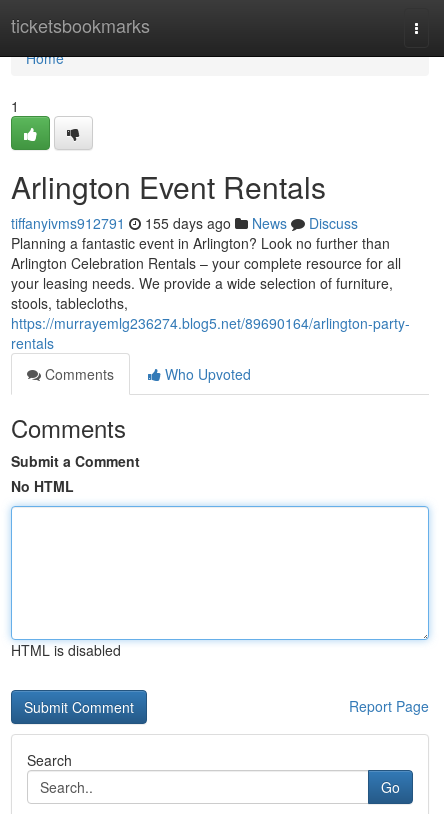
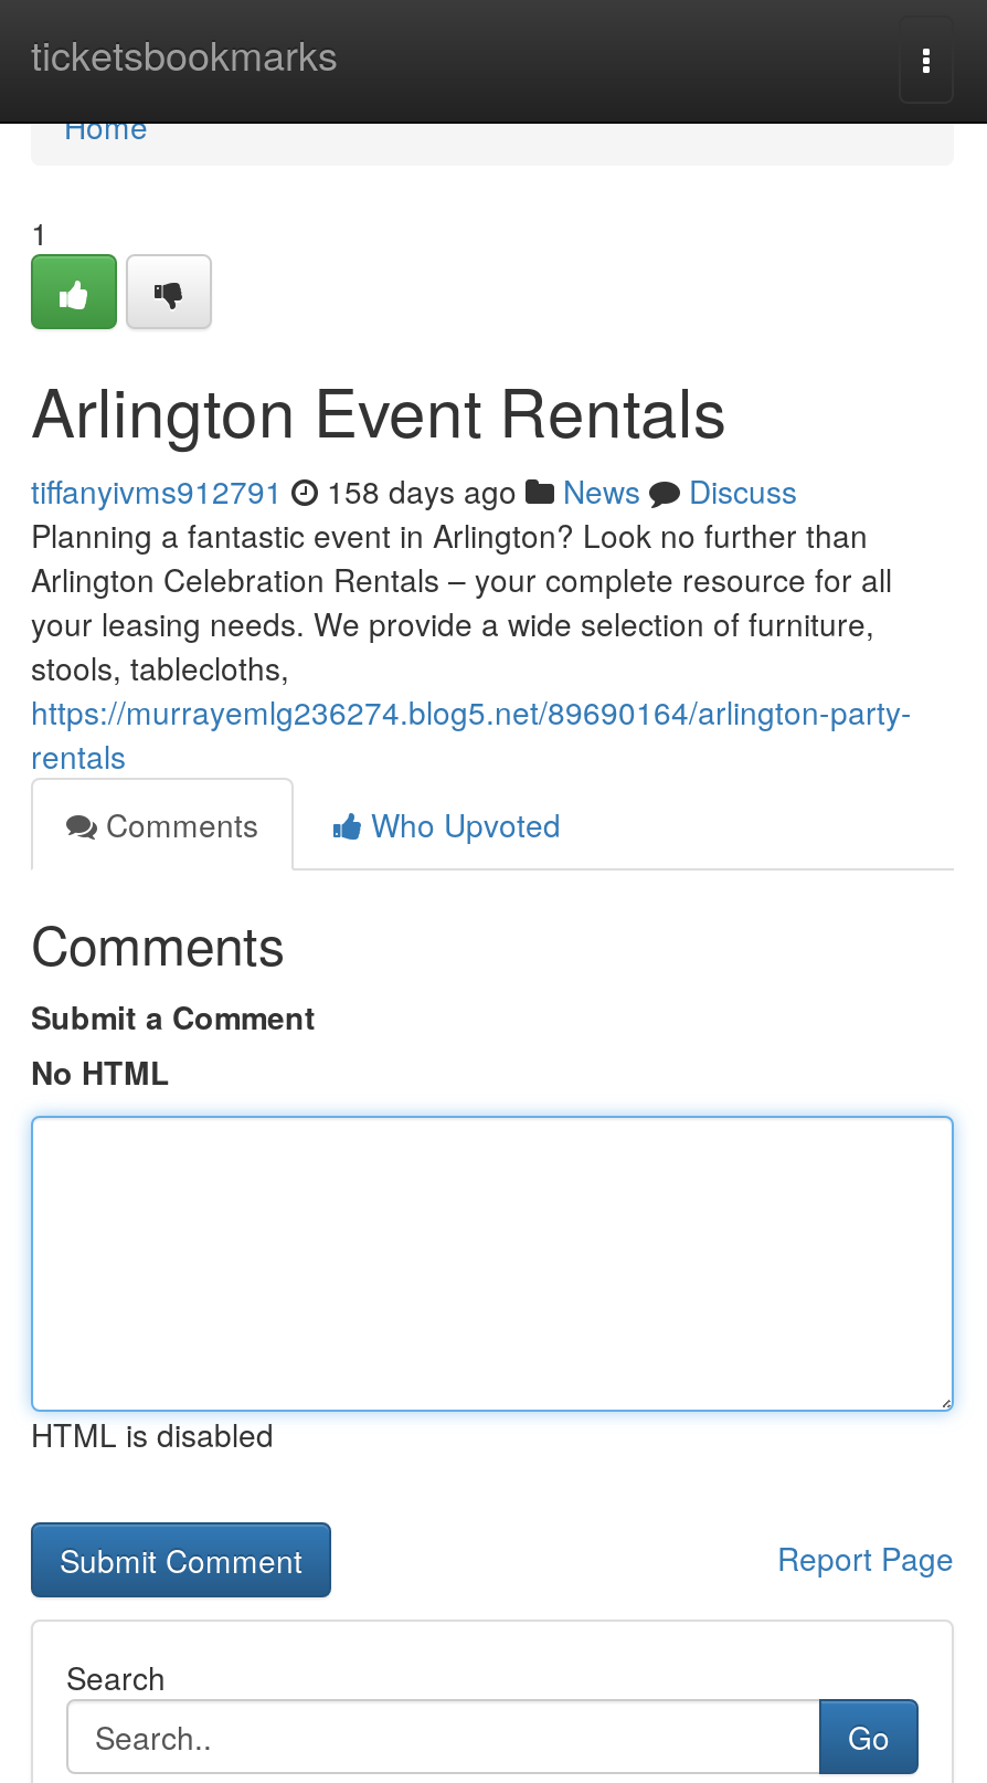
- tiffanyivms912791 155 days ago News Discuss
+ tiffanyivms912791 158 days ago News Discuss
